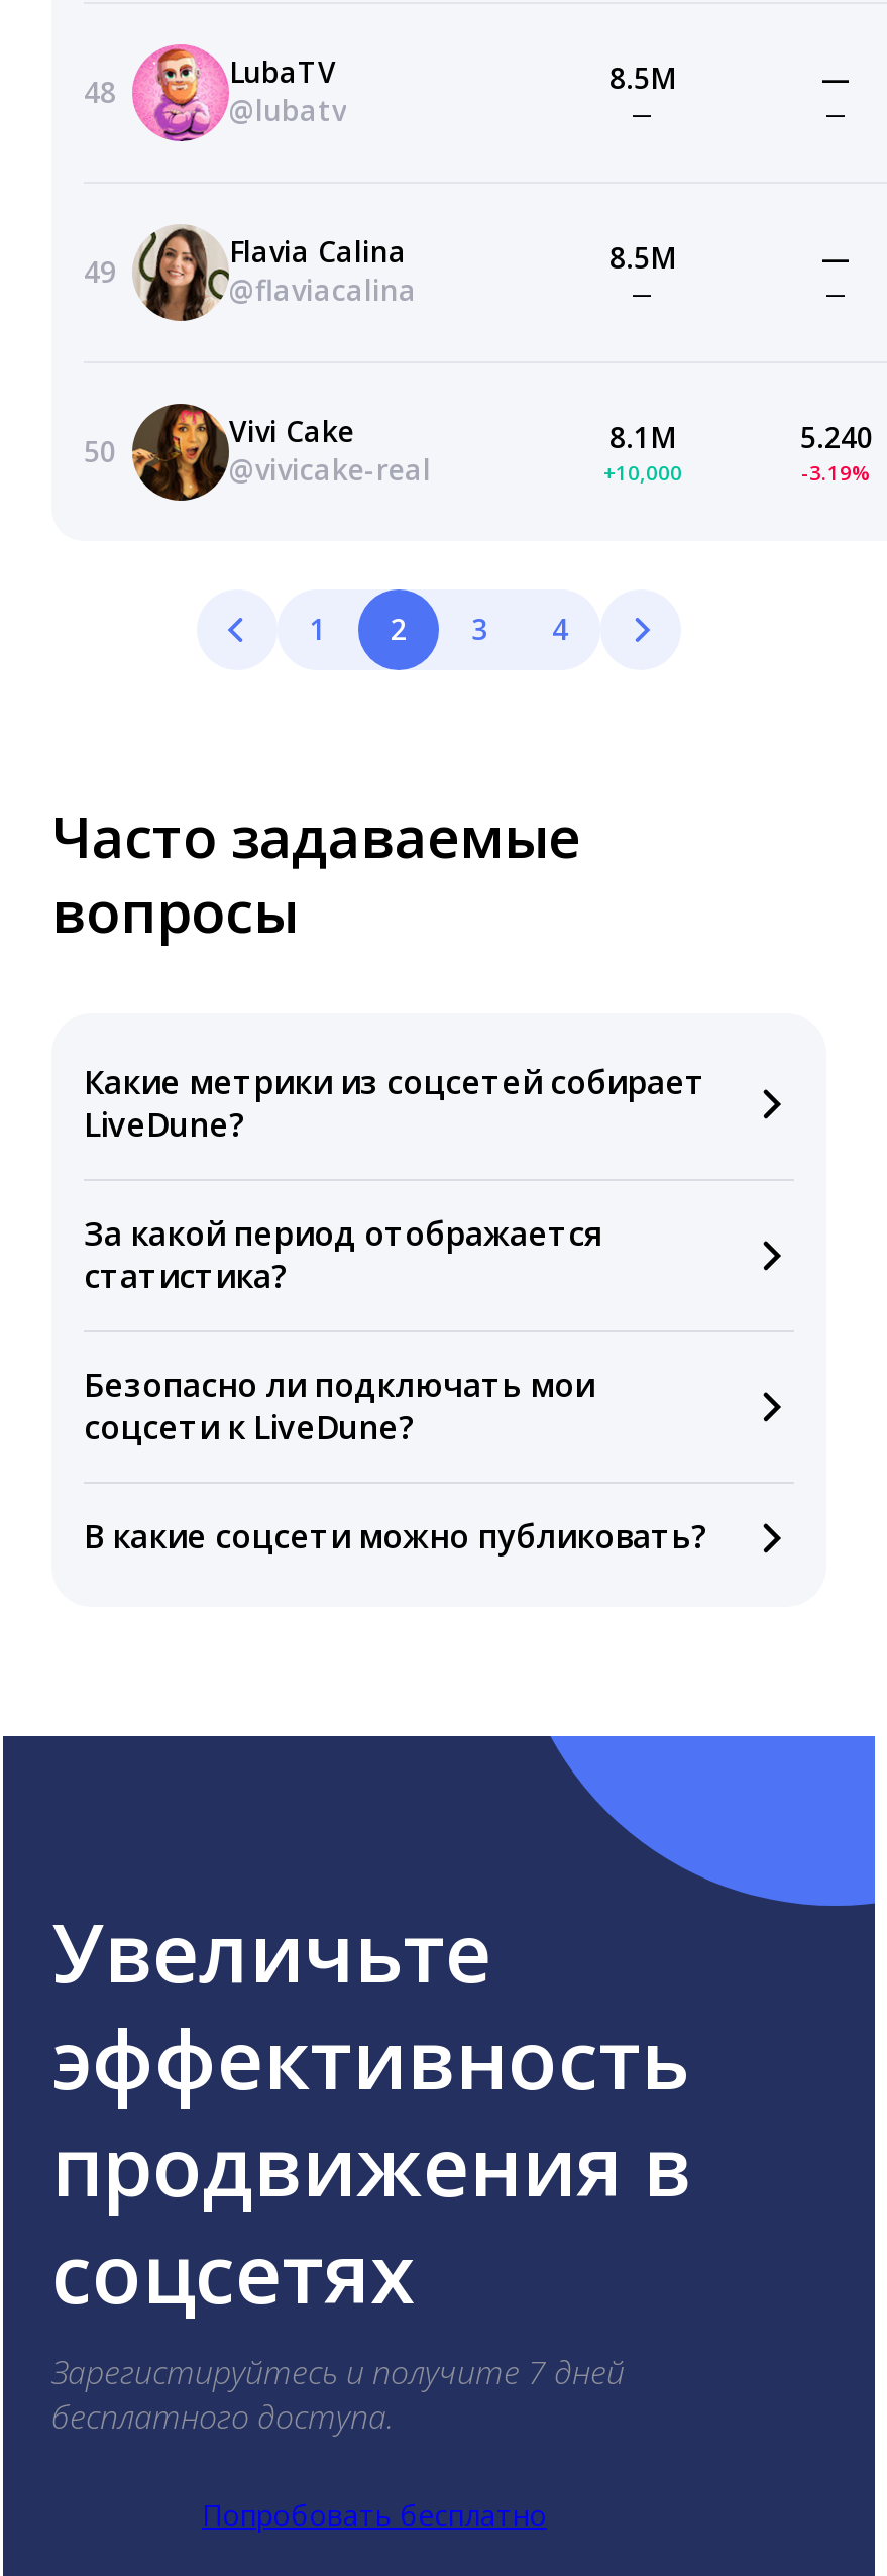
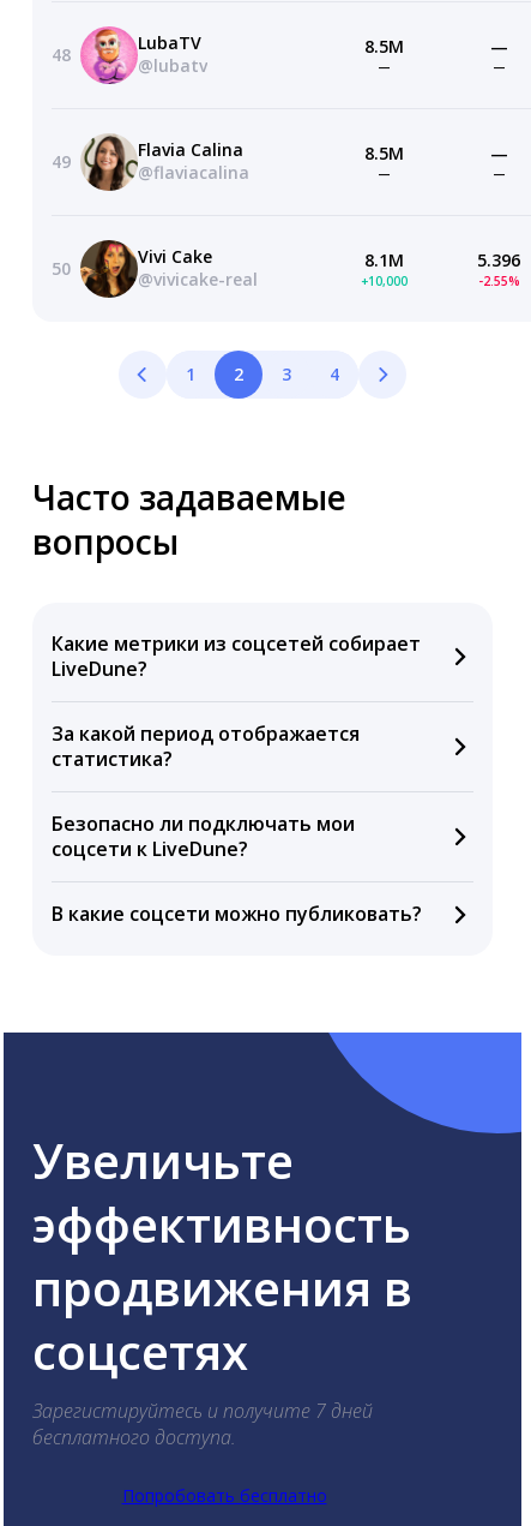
- 5.240
+ 5.396

- -3.19%
+ -2.55%
